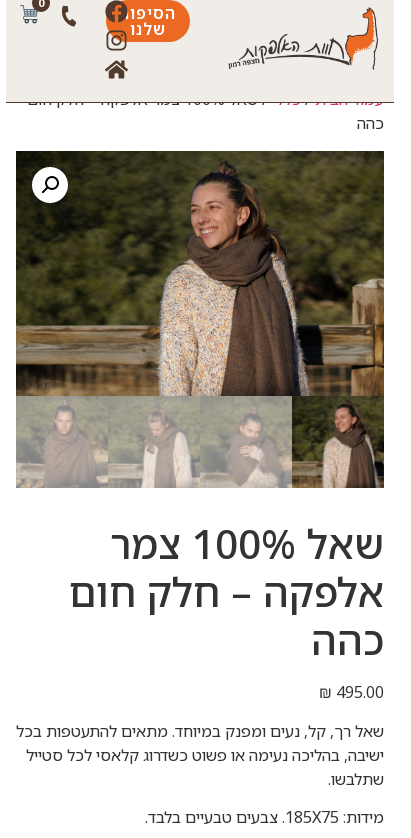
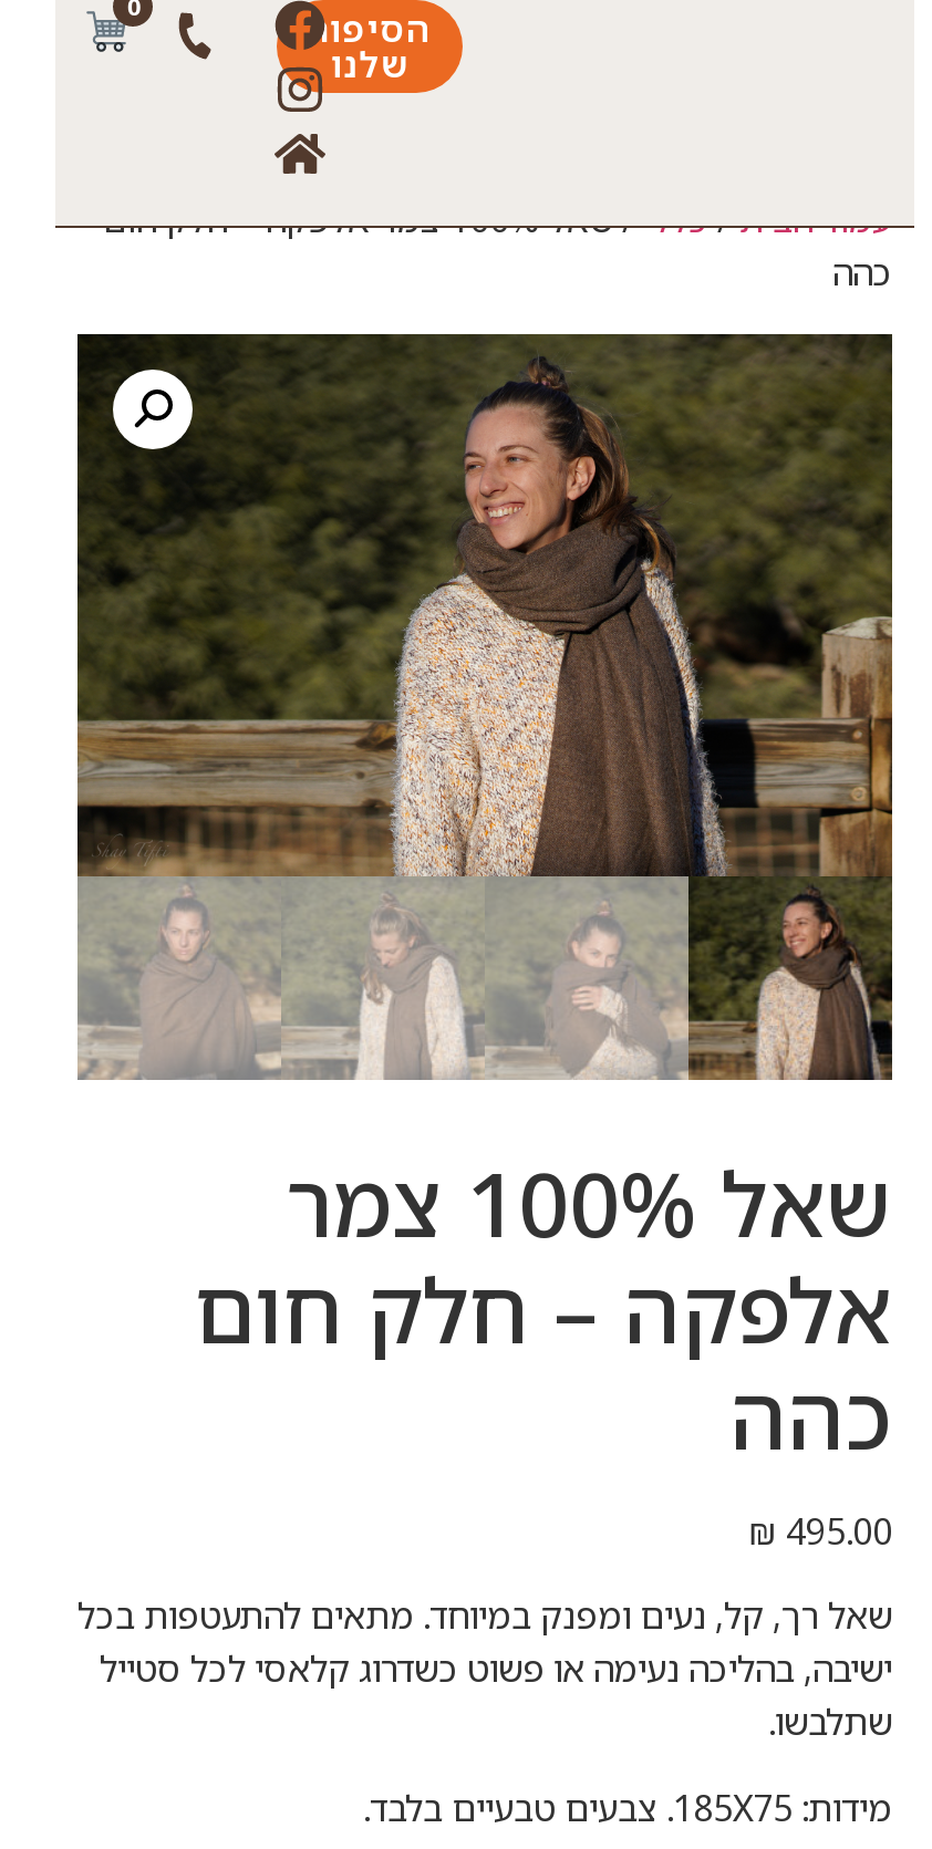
- [image]
